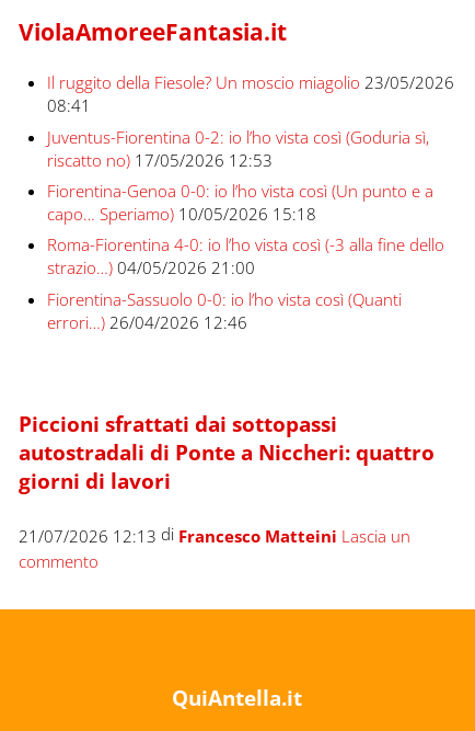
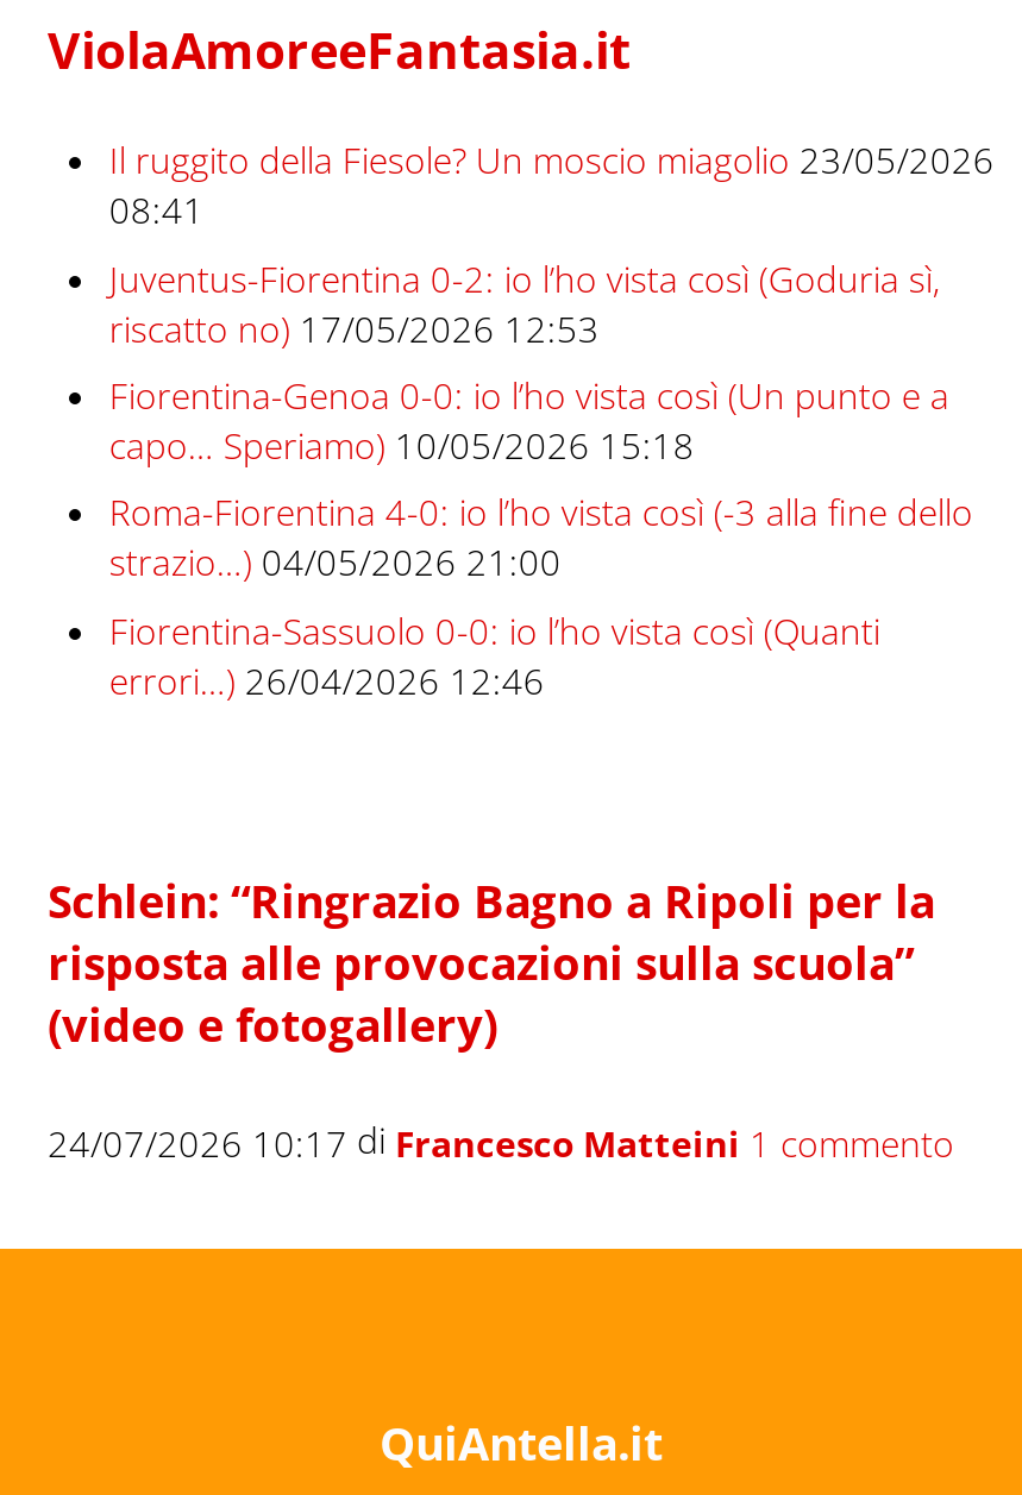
- Piccioni sfrattati dai sottopassi
- autostradali di Ponte a Niccheri: quattro
- giorni di lavori
+ Schlein: “Ringrazio Bagno a Ripoli per la
+ risposta alle provocazioni sulla scuola”
+ (video e fotogallery)

- 21/07/2026 12:13 di Francesco Matteini Lascia un
- commento
+ 24/07/2026 10:17 di Francesco Matteini 1 commento
